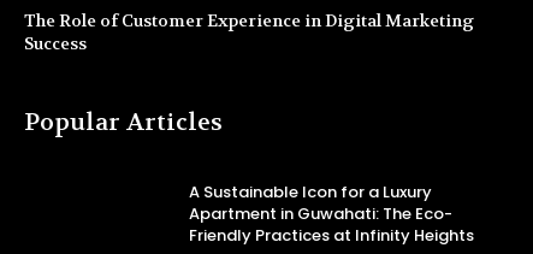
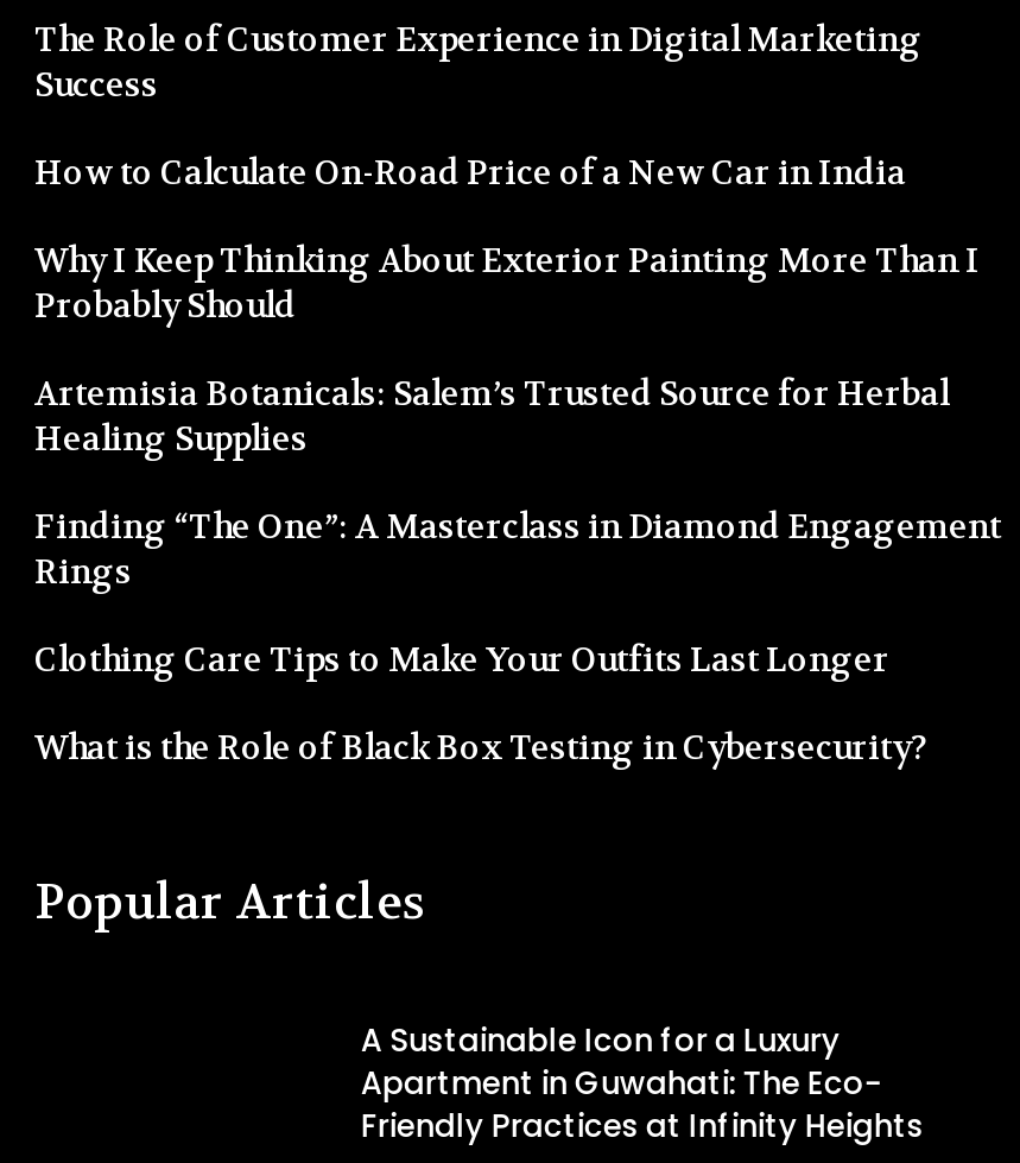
+ How to Calculate On-Road Price of a New Car in India
+ Why I Keep Thinking About Exterior Painting More Than I
+ Probably Should
+ Artemisia Botanicals: Salem’s Trusted Source for Herbal
+ Healing Supplies
+ Finding “The One”: A Masterclass in Diamond Engagement
+ Rings
+ Clothing Care Tips to Make Your Outfits Last Longer
+ What is the Role of Black Box Testing in Cybersecurity?
